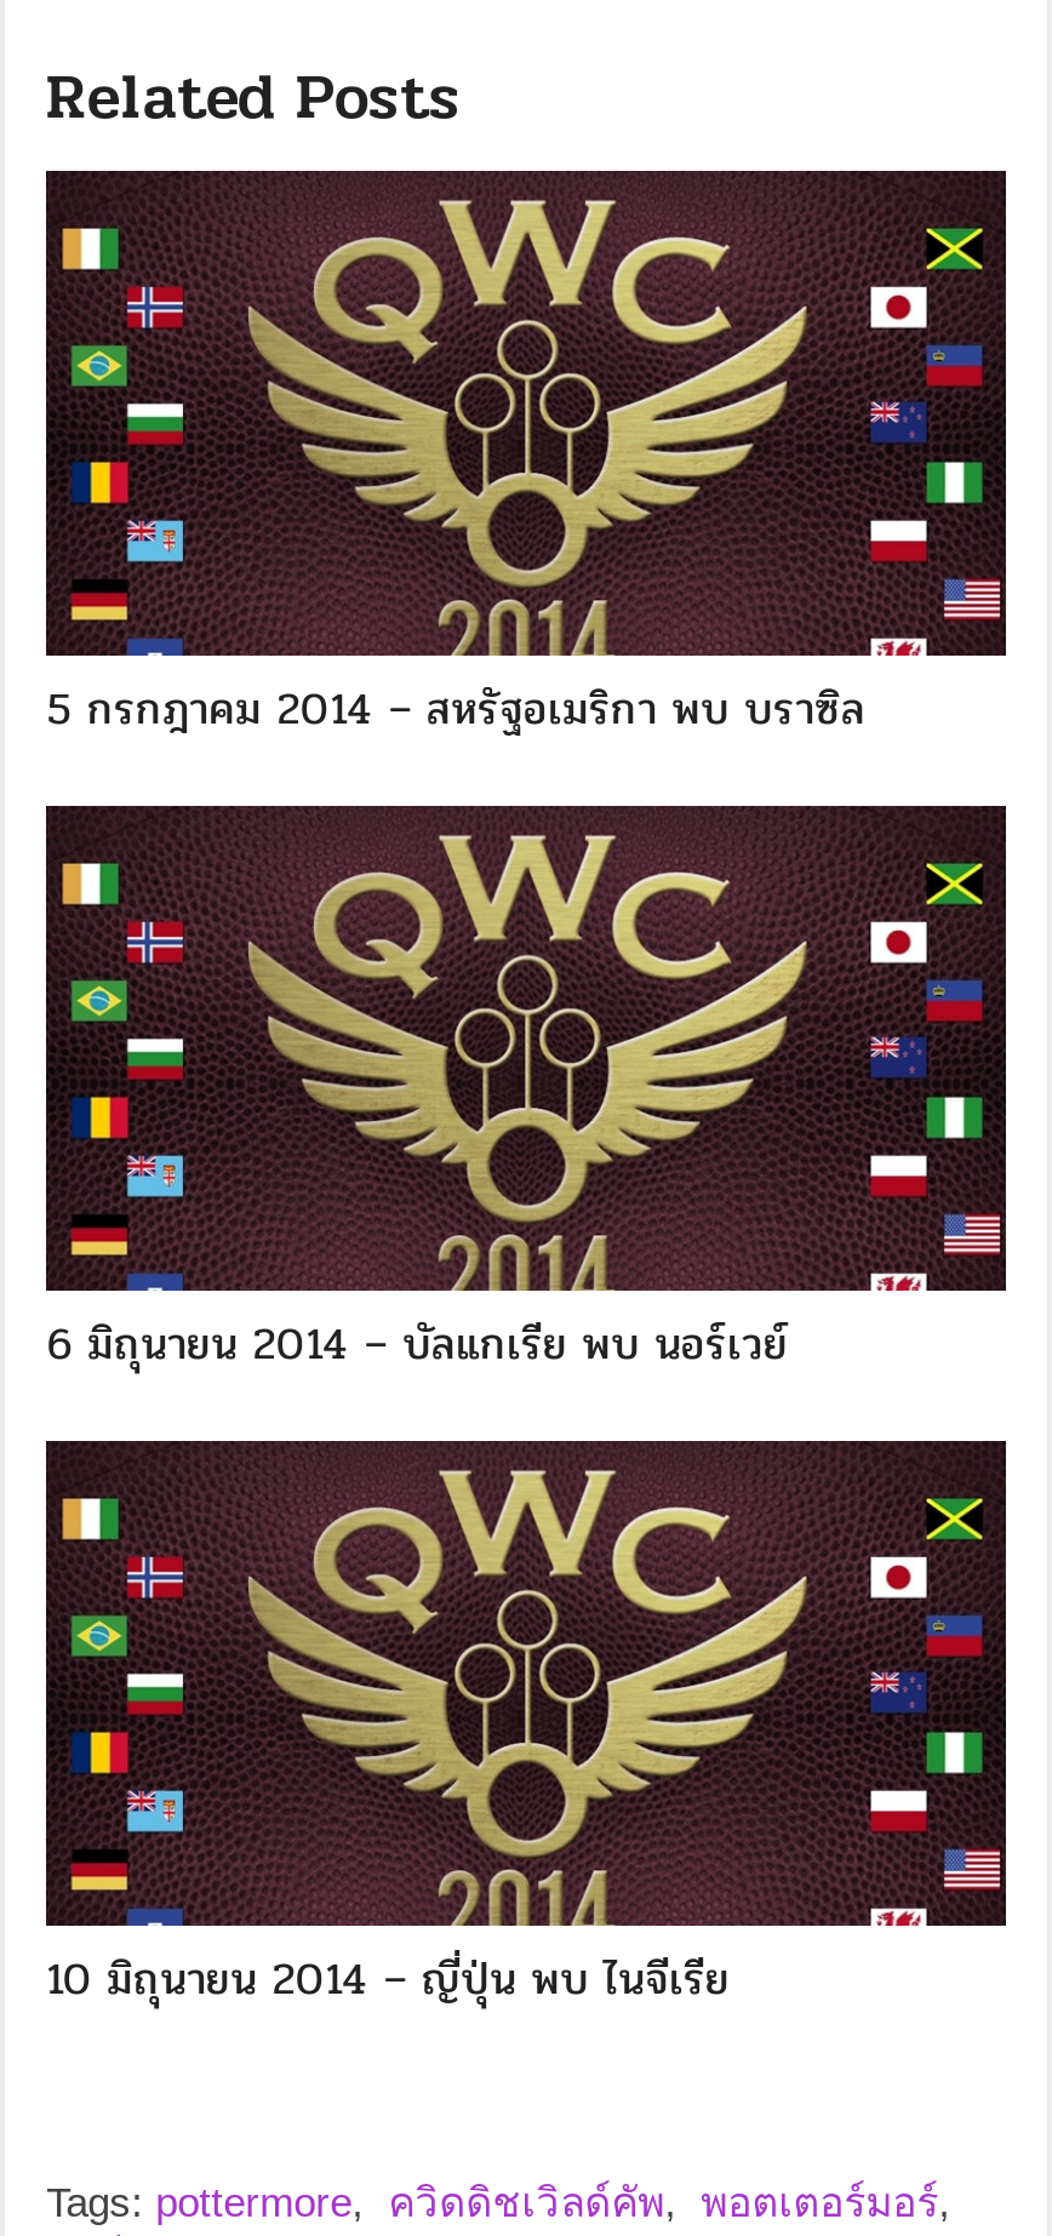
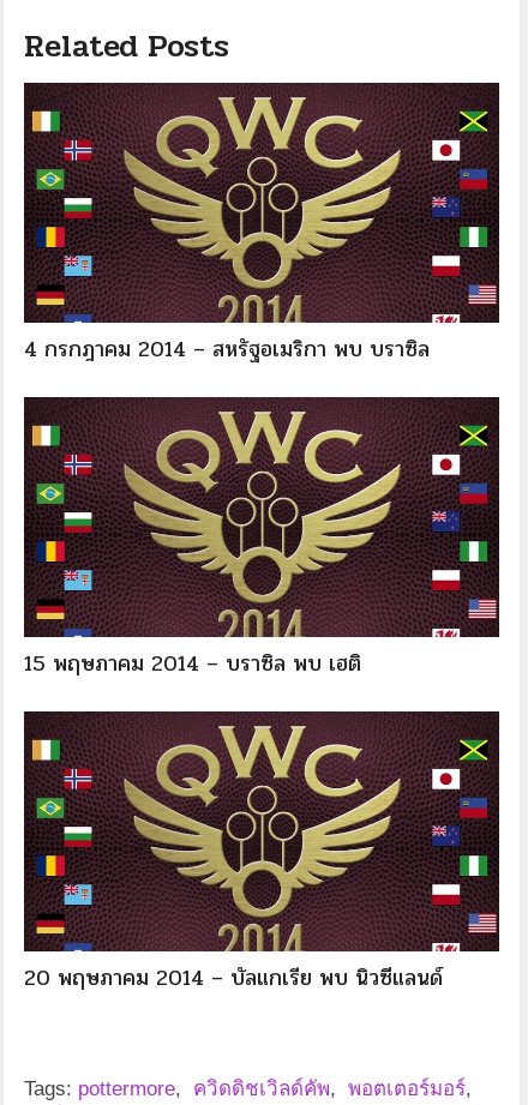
- 5 กรกฎาคม 2014 – สหรัฐอเมริกา พบ บราซิล
+ 4 กรกฎาคม 2014 – สหรัฐอเมริกา พบ บราซิล

- 6 มิถุนายน 2014 – บัลแกเรีย พบ นอร์เวย์
+ 15 พฤษภาคม 2014 – บราซิล พบ เฮติ

- 10 มิถุนายน 2014 – ญี่ปุ่น พบ ไนจีเรีย
+ 20 พฤษภาคม 2014 – บัลแกเรีย พบ นิวซีแลนด์
